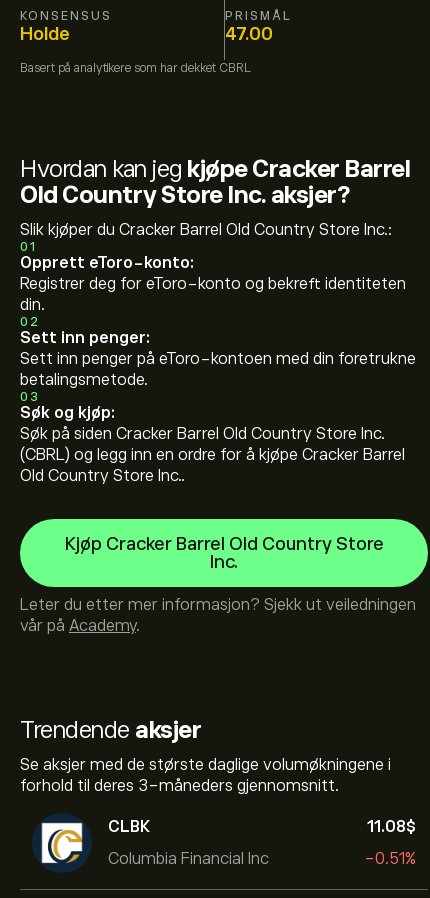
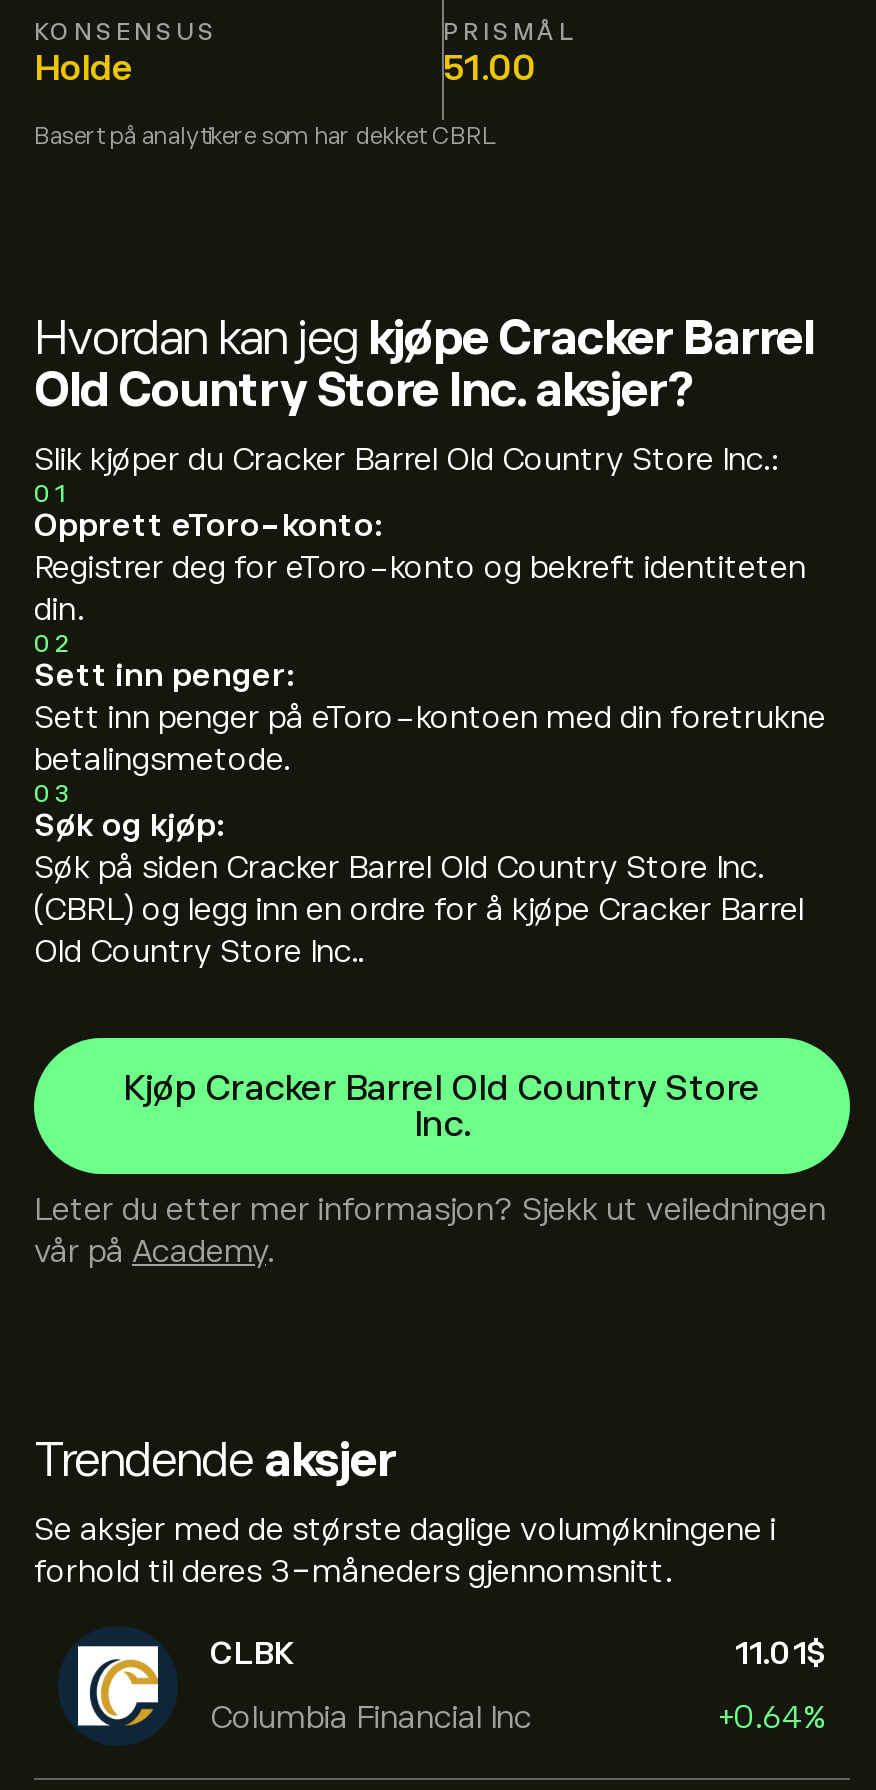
- 47.00
+ 51.00

- 11.08$
+ 11.01$

- -0.51%
+ +0.64%
